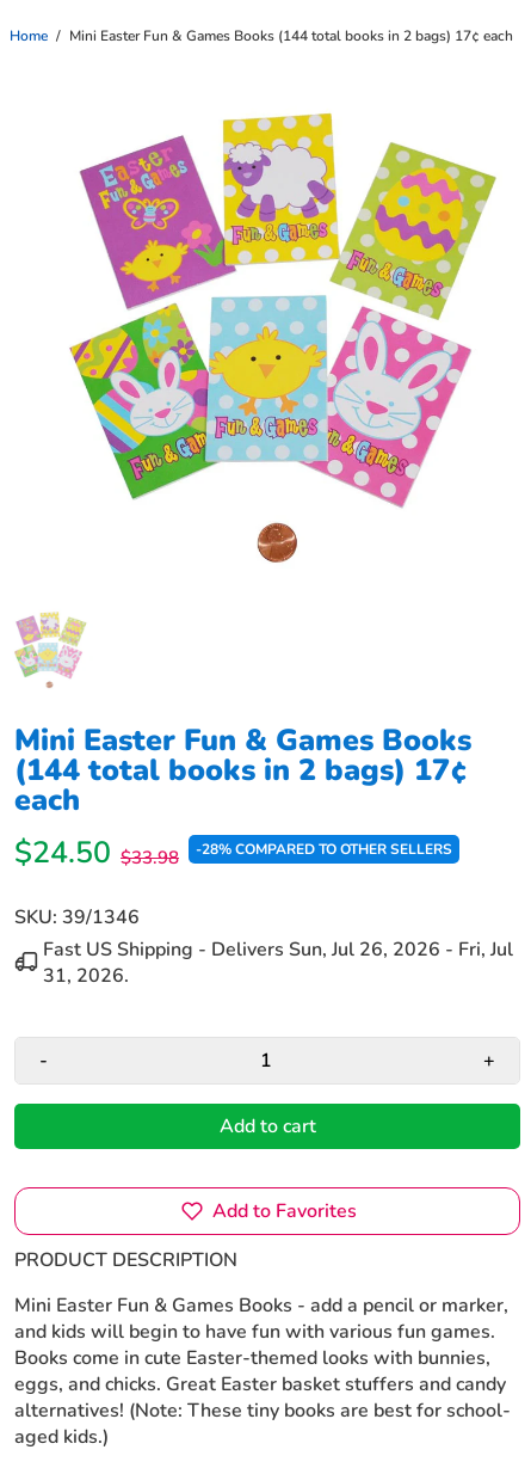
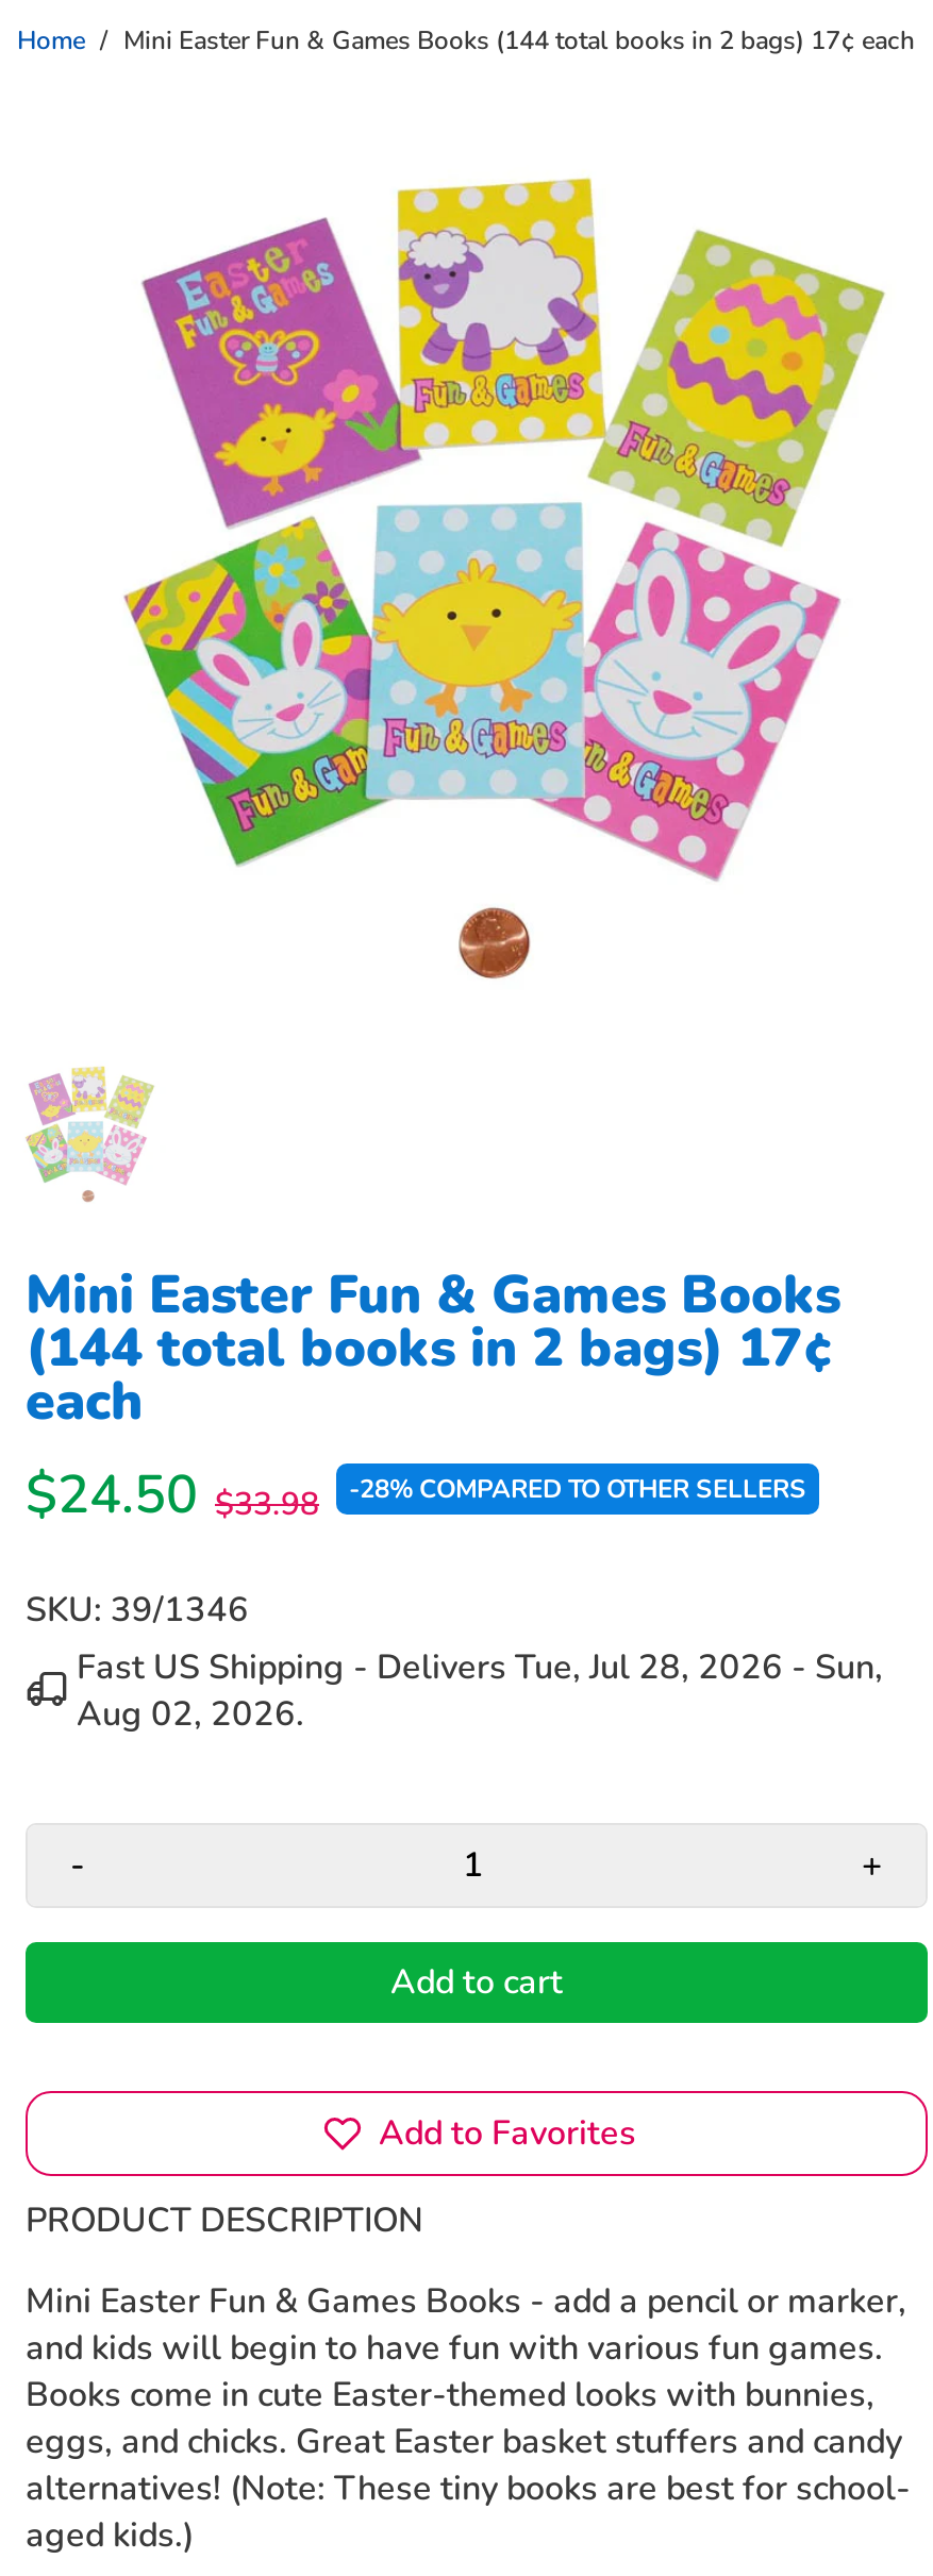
- Fast US Shipping - Delivers Sun, Jul 26, 2026 - Fri, Jul
- 31, 2026.
+ Fast US Shipping - Delivers Tue, Jul 28, 2026 - Sun,
+ Aug 02, 2026.
